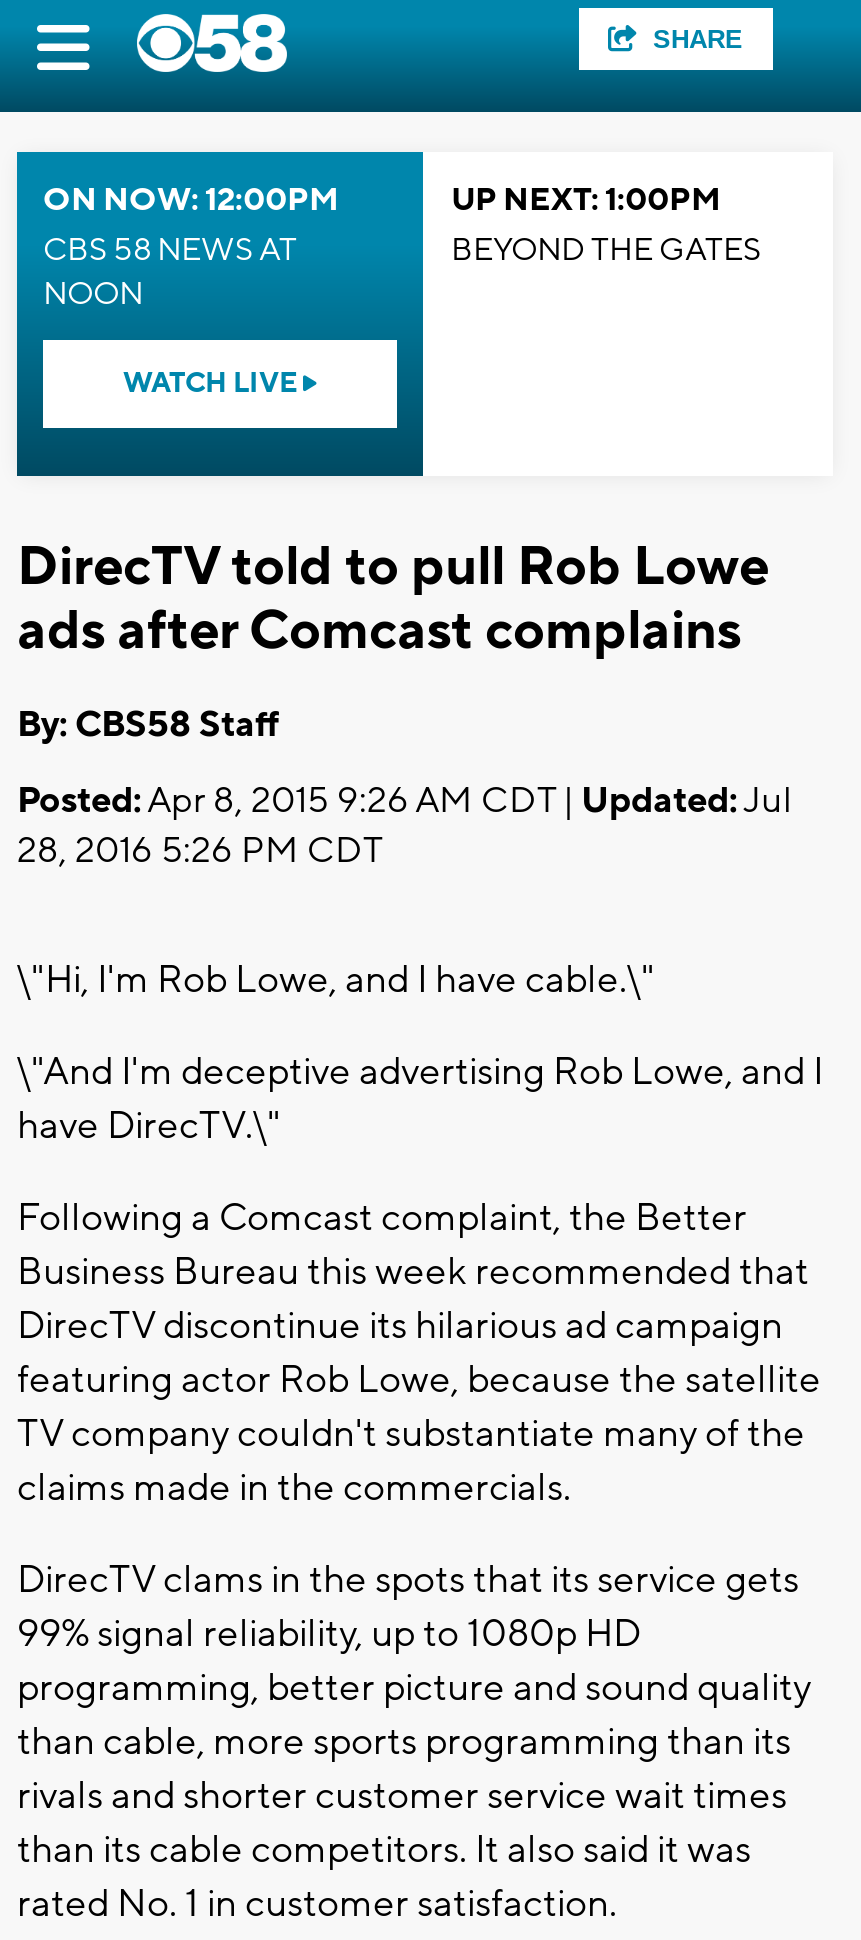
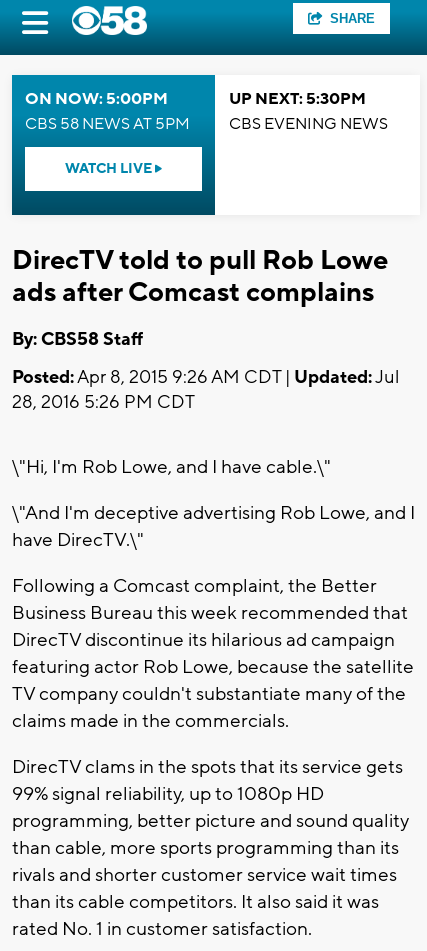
- ON NOW: 12:00PM
- CBS 58 NEWS AT
- NOON
+ ON NOW: 5:00PM
+ CBS 58 NEWS AT 5PM

- UP NEXT: 1:00PM
- BEYOND THE GATES
+ UP NEXT: 5:30PM
+ CBS EVENING NEWS
